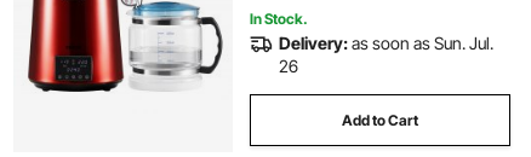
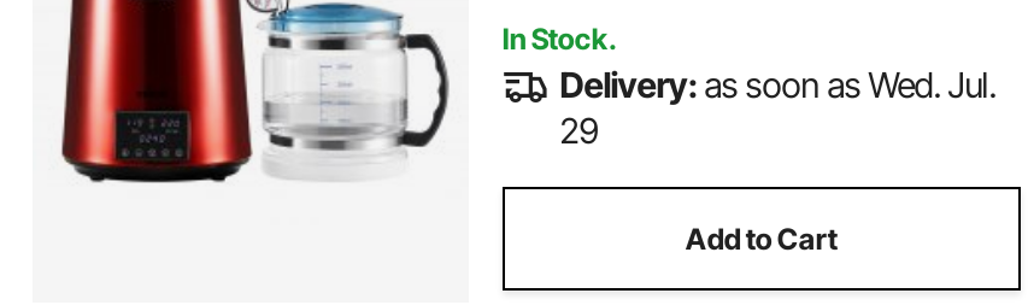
- Delivery: as soon as Sun. Jul.
+ Delivery: as soon as Wed. Jul.

- 26
+ 29
